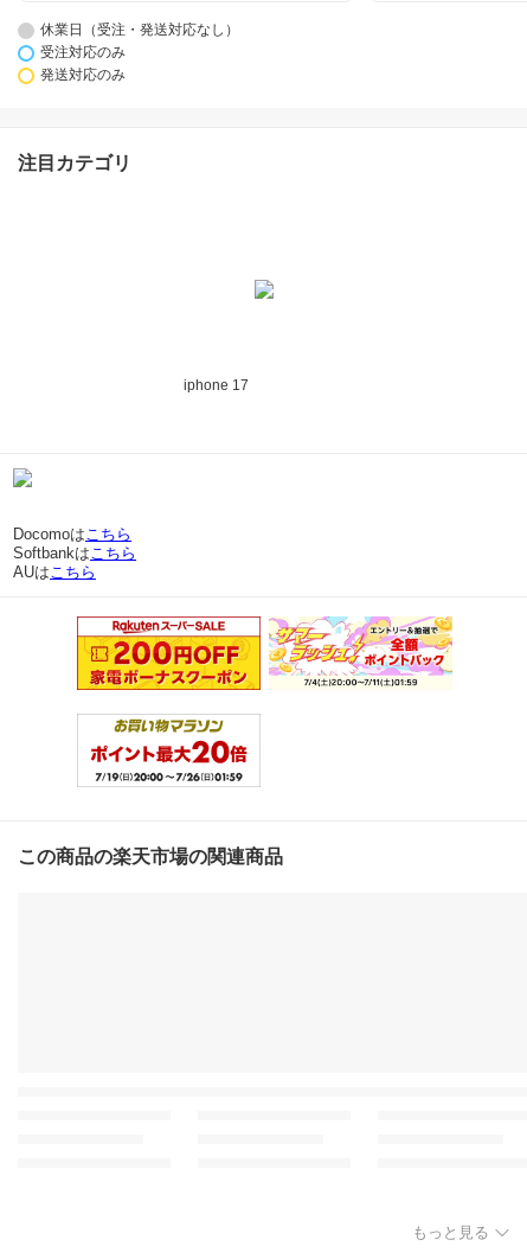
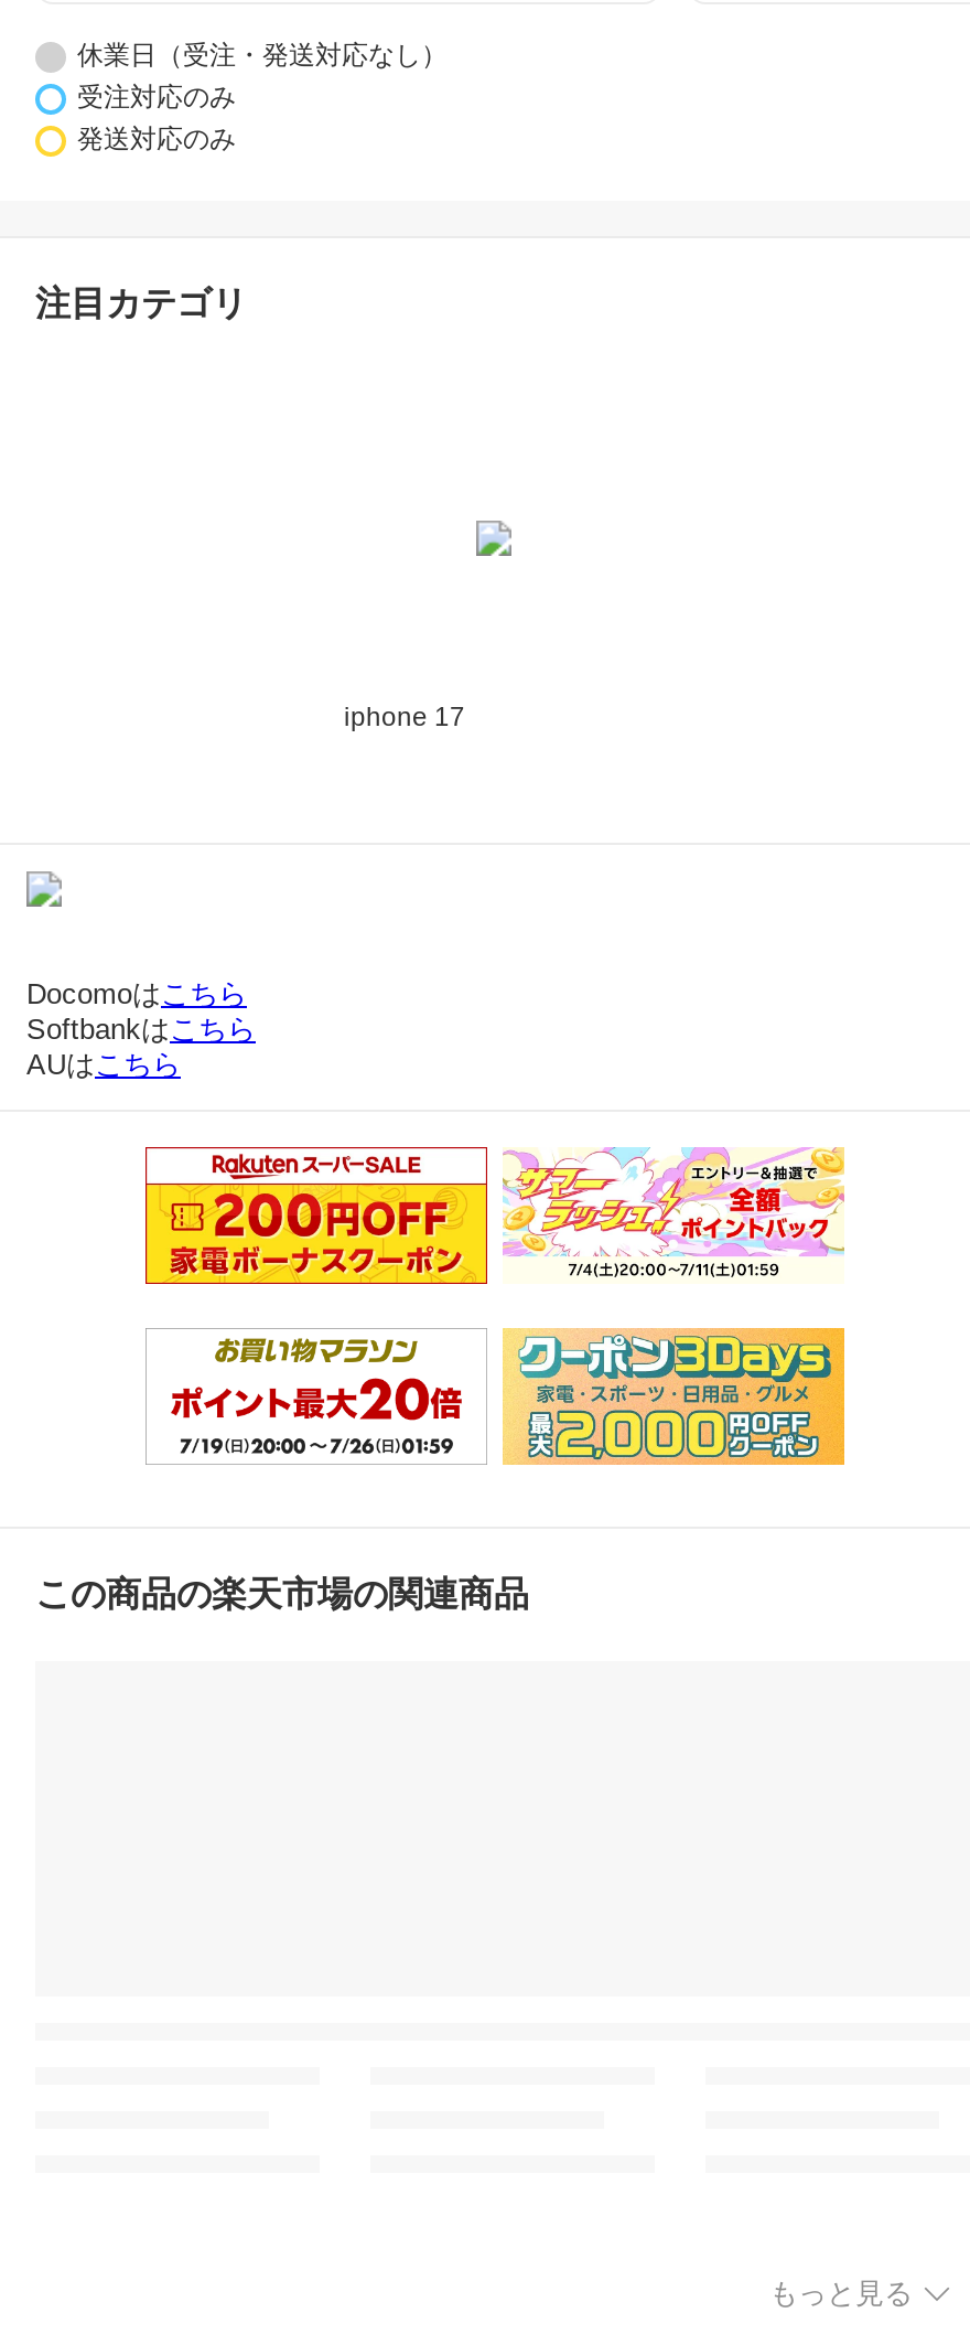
+ [image]
